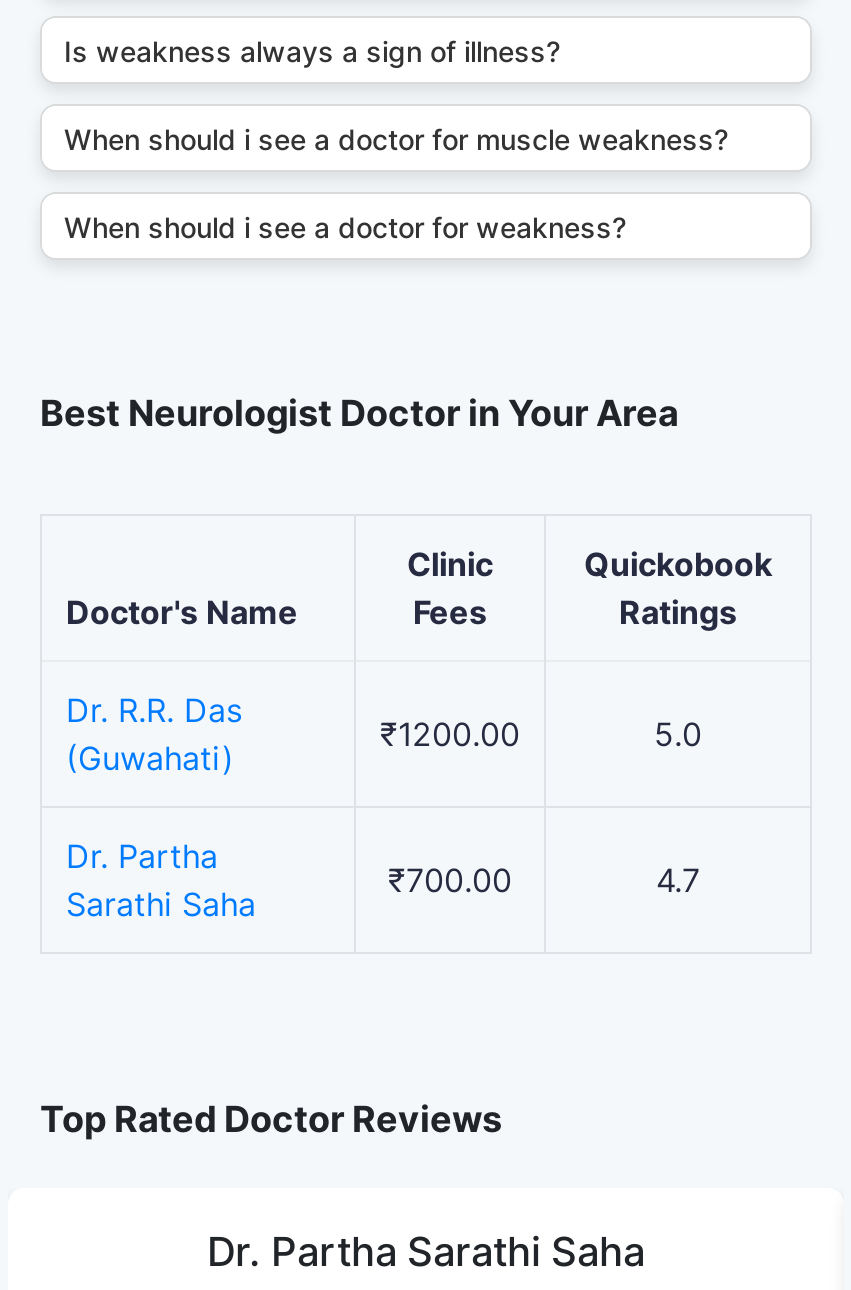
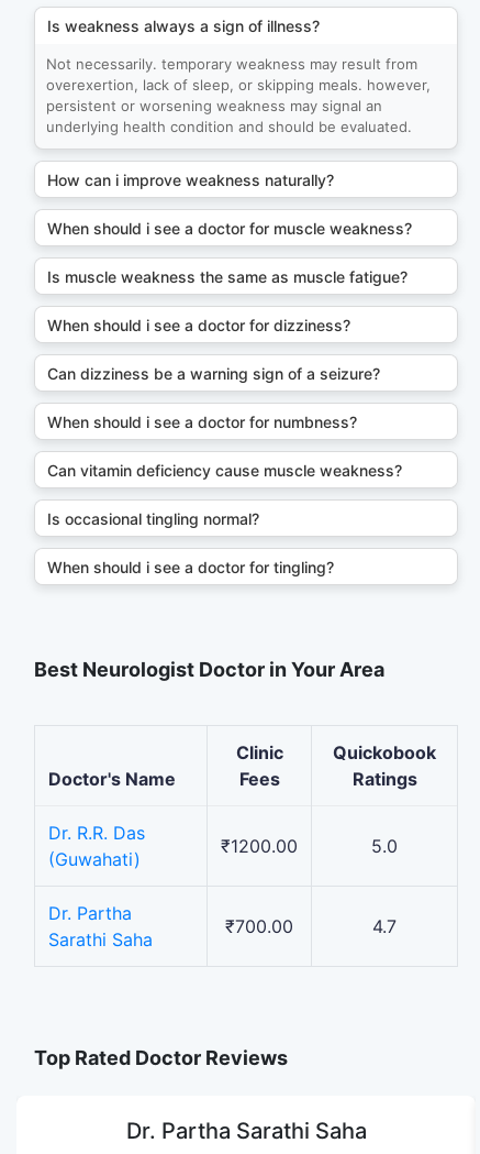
+ Not necessarily. temporary weakness may result from
+ overexertion, lack of sleep, or skipping meals. however,
+ persistent or worsening weakness may signal an
+ underlying health condition and should be evaluated.
+ How can i improve weakness naturally?

- When should i see a doctor for weakness?
+ Is muscle weakness the same as muscle fatigue?
+ When should i see a doctor for dizziness?
+ Can dizziness be a warning sign of a seizure?
+ When should i see a doctor for numbness?
+ Can vitamin deficiency cause muscle weakness?
+ Is occasional tingling normal?
+ When should i see a doctor for tingling?
